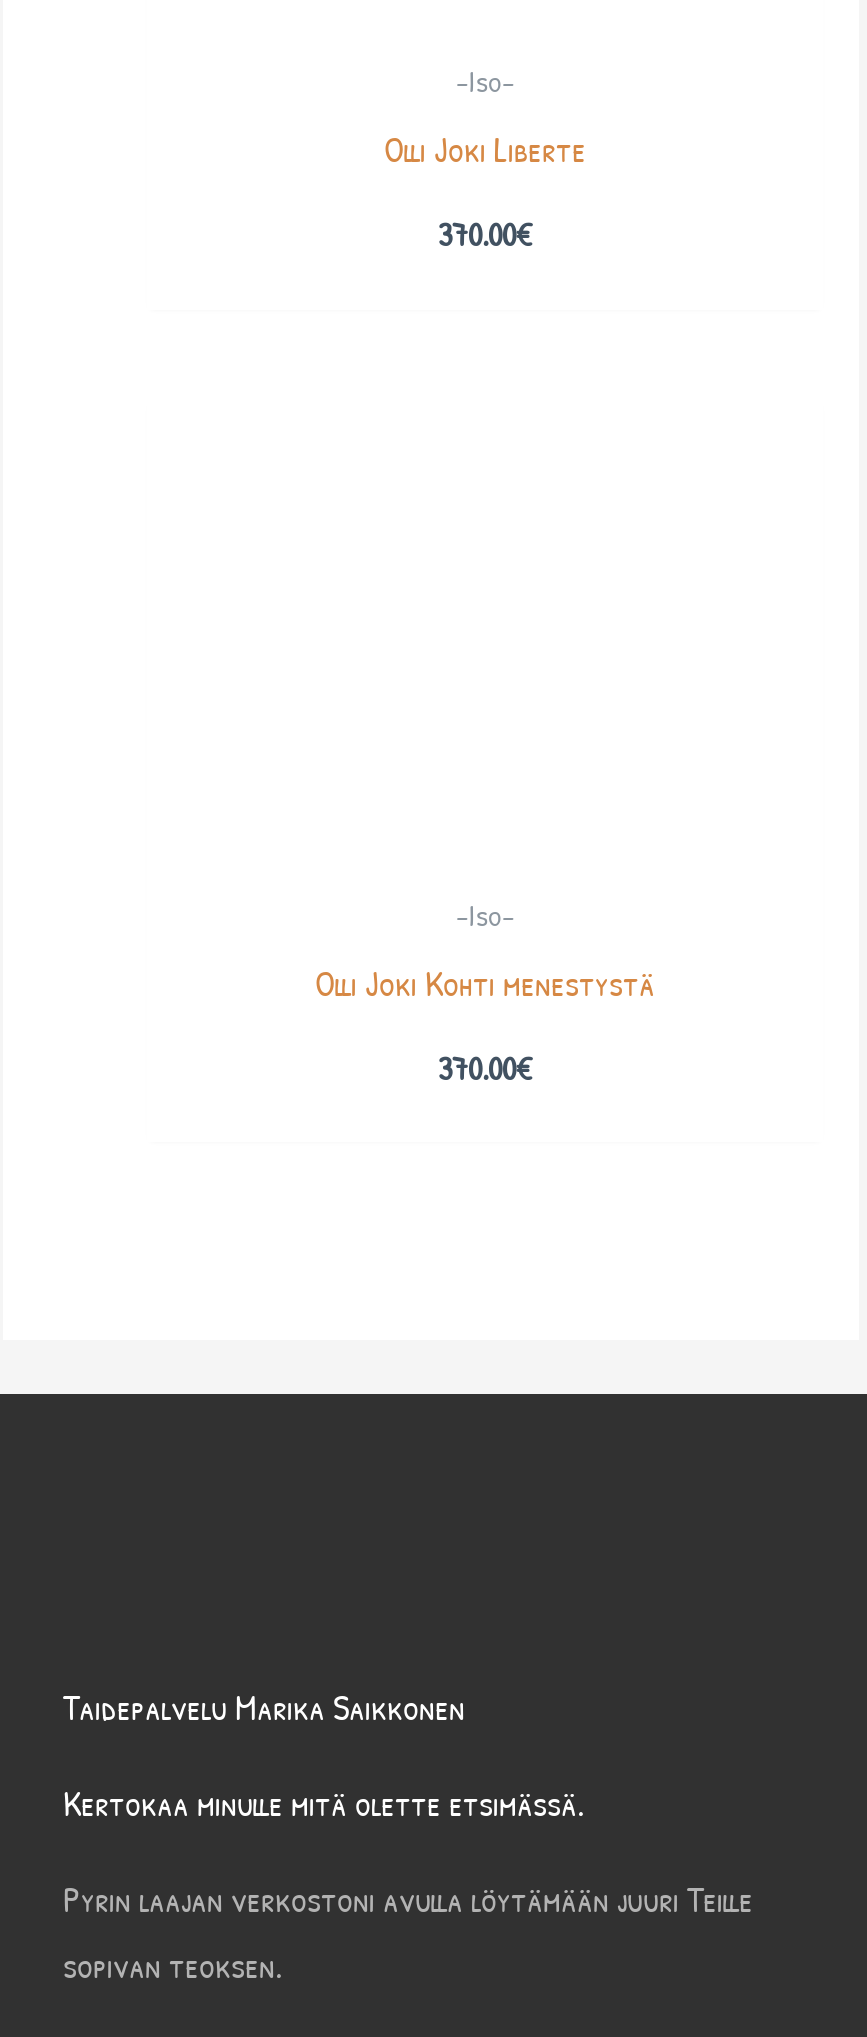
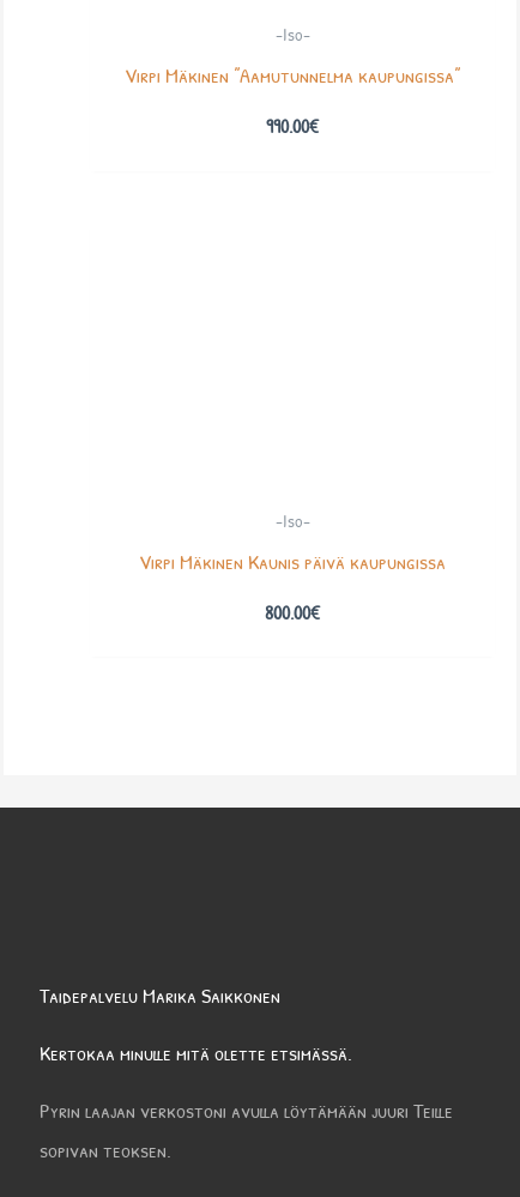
- Olli Joki Liberte
+ Virpi Mäkinen ”Aamutunnelma kaupungissa”

- 370.00€
+ 990.00€

- Olli Joki Kohti menestystä
+ Virpi Mäkinen Kaunis päivä kaupungissa

- 370.00€
+ 800.00€
